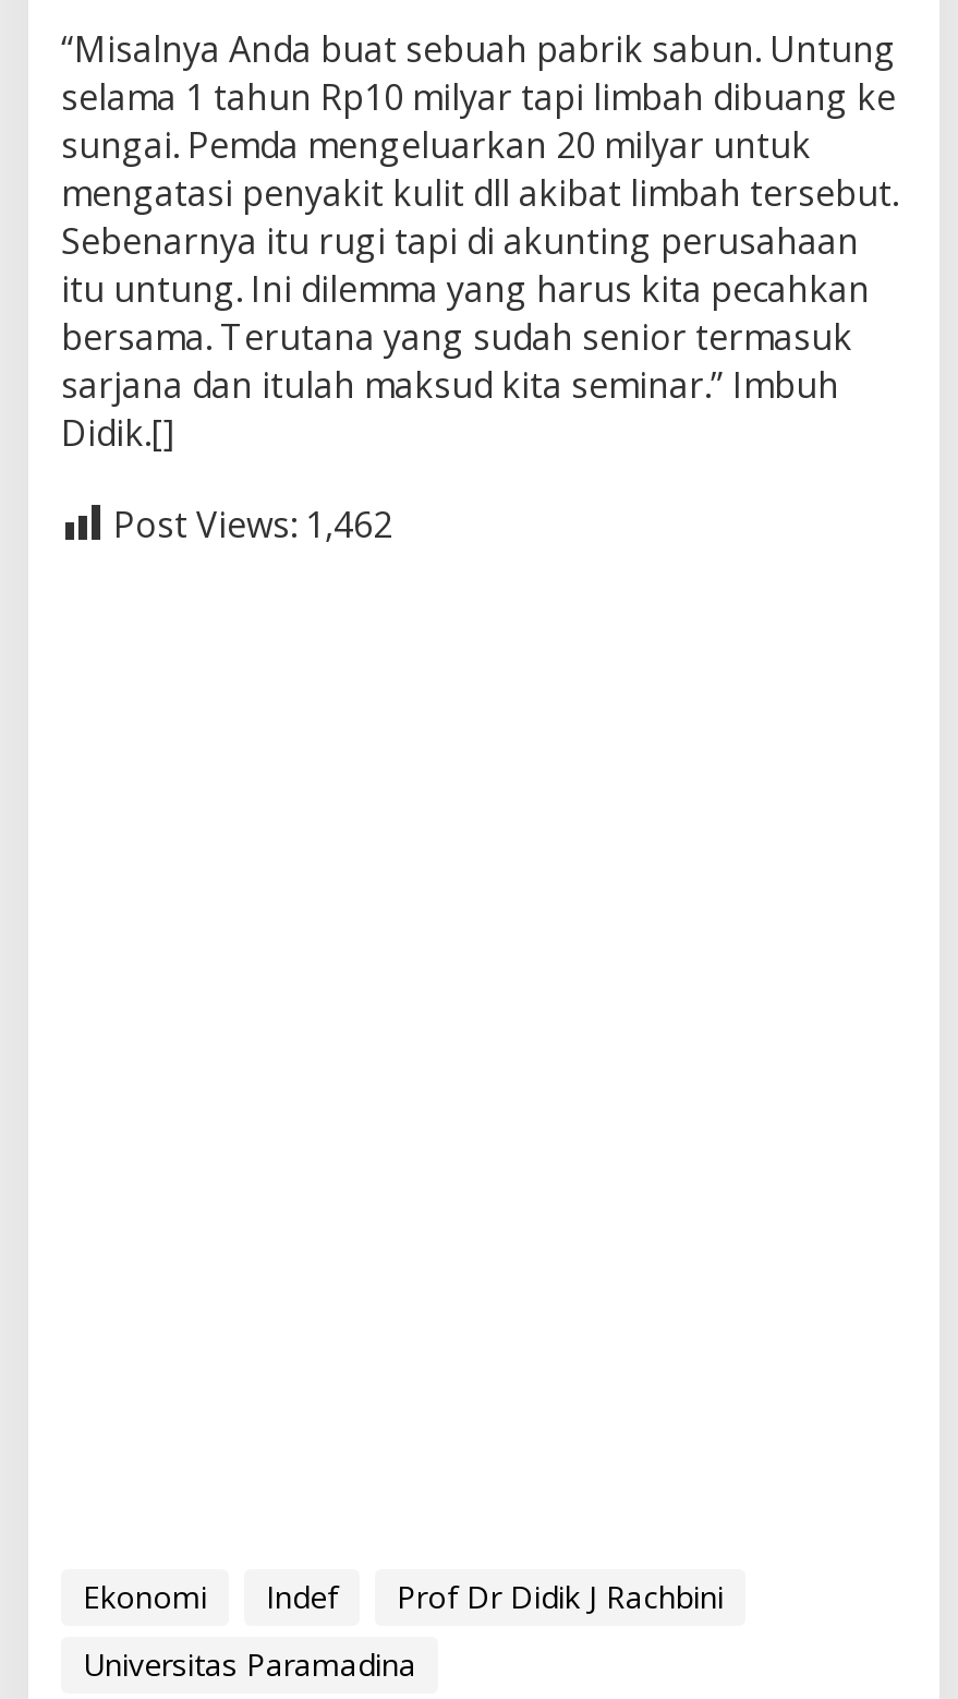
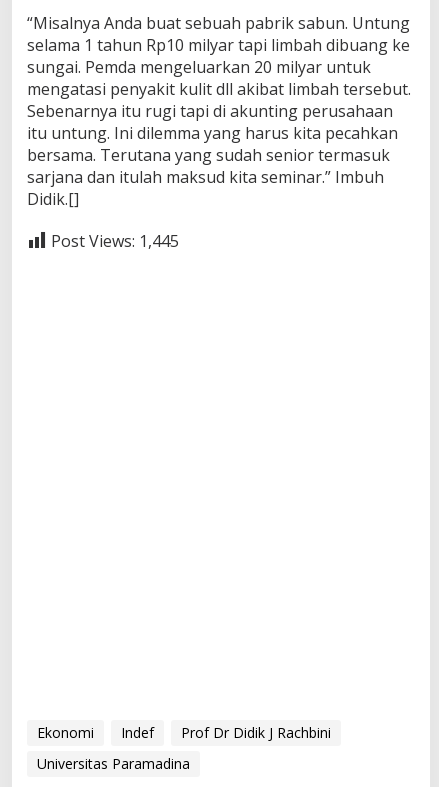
- Post Views: 1,462
+ Post Views: 1,445
